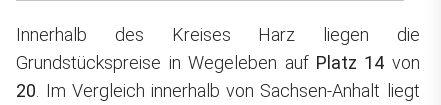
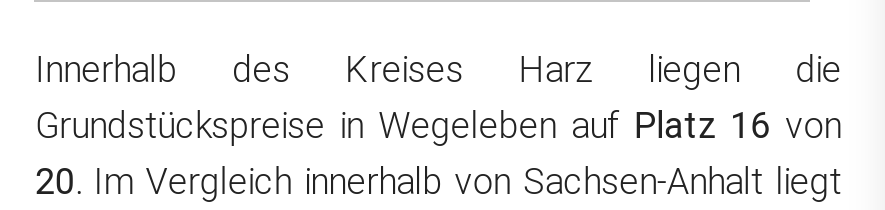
- Grundstückspreise in Wegeleben auf Platz 14 von
+ Grundstückspreise in Wegeleben auf Platz 16 von
